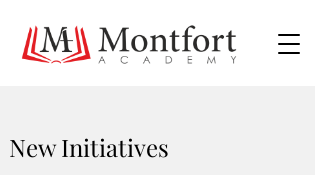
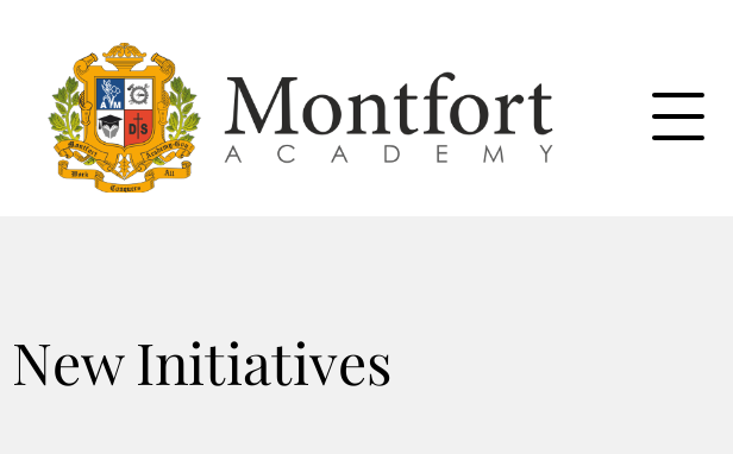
- [image]
+ [image]
